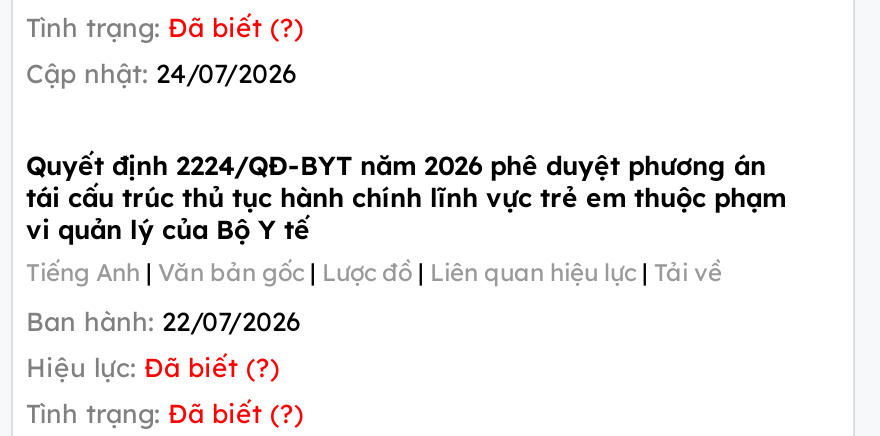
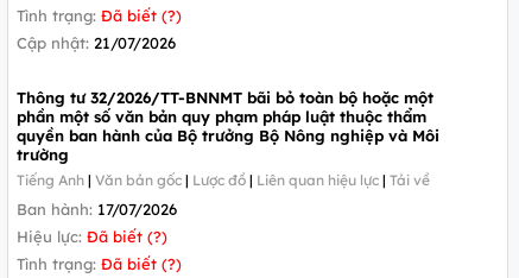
- Cập nhật: 24/07/2026
+ Cập nhật: 21/07/2026

- Quyết định 2224/QĐ-BYT năm 2026 phê duyệt phương án
- tái cấu trúc thủ tục hành chính lĩnh vực trẻ em thuộc phạm
- vi quản lý của Bộ Y tế
+ Thông tư 32/2026/TT-BNNMT bãi bỏ toàn bộ hoặc một
+ phần một số văn bản quy phạm pháp luật thuộc thẩm
+ quyền ban hành của Bộ trưởng Bộ Nông nghiệp và Môi
+ trường

- Ban hành: 22/07/2026
+ Ban hành: 17/07/2026
